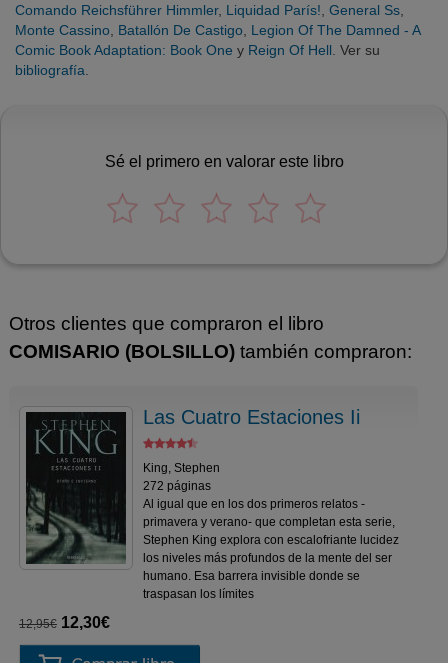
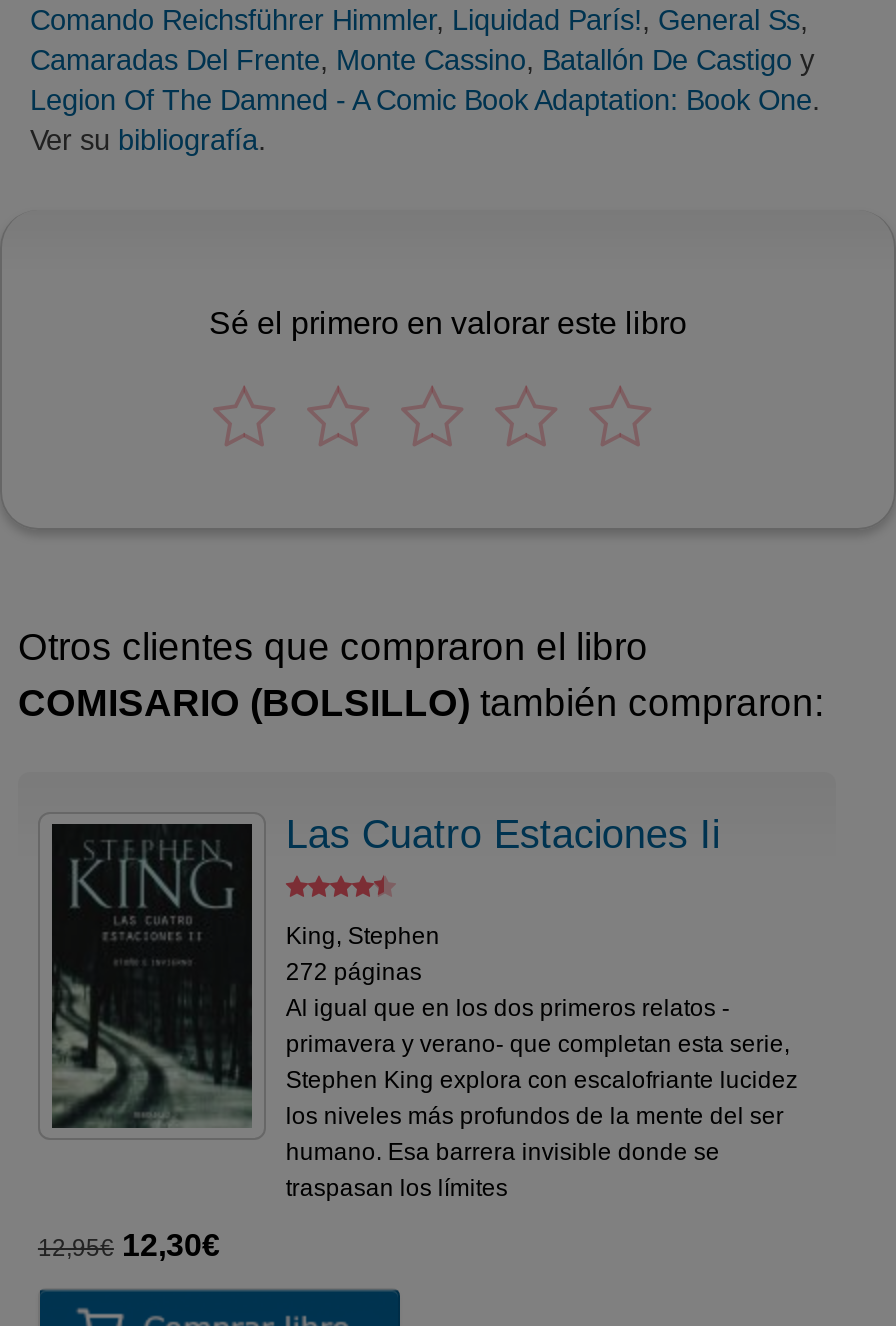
- Monte Cassino, Batallón De Castigo, Legion Of The Damned - A
- Comic Book Adaptation: Book One y Reign Of Hell. Ver su
- bibliografía.
+ Camaradas Del Frente, Monte Cassino, Batallón De Castigo y
+ Legion Of The Damned - A Comic Book Adaptation: Book One.
+ Ver su bibliografía.
